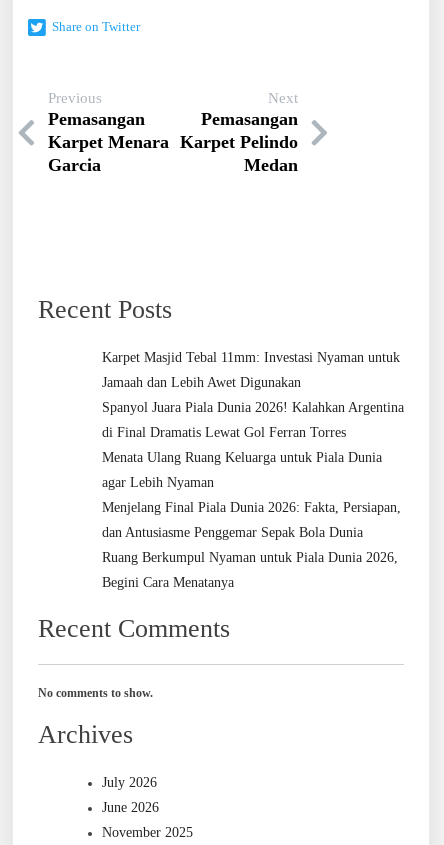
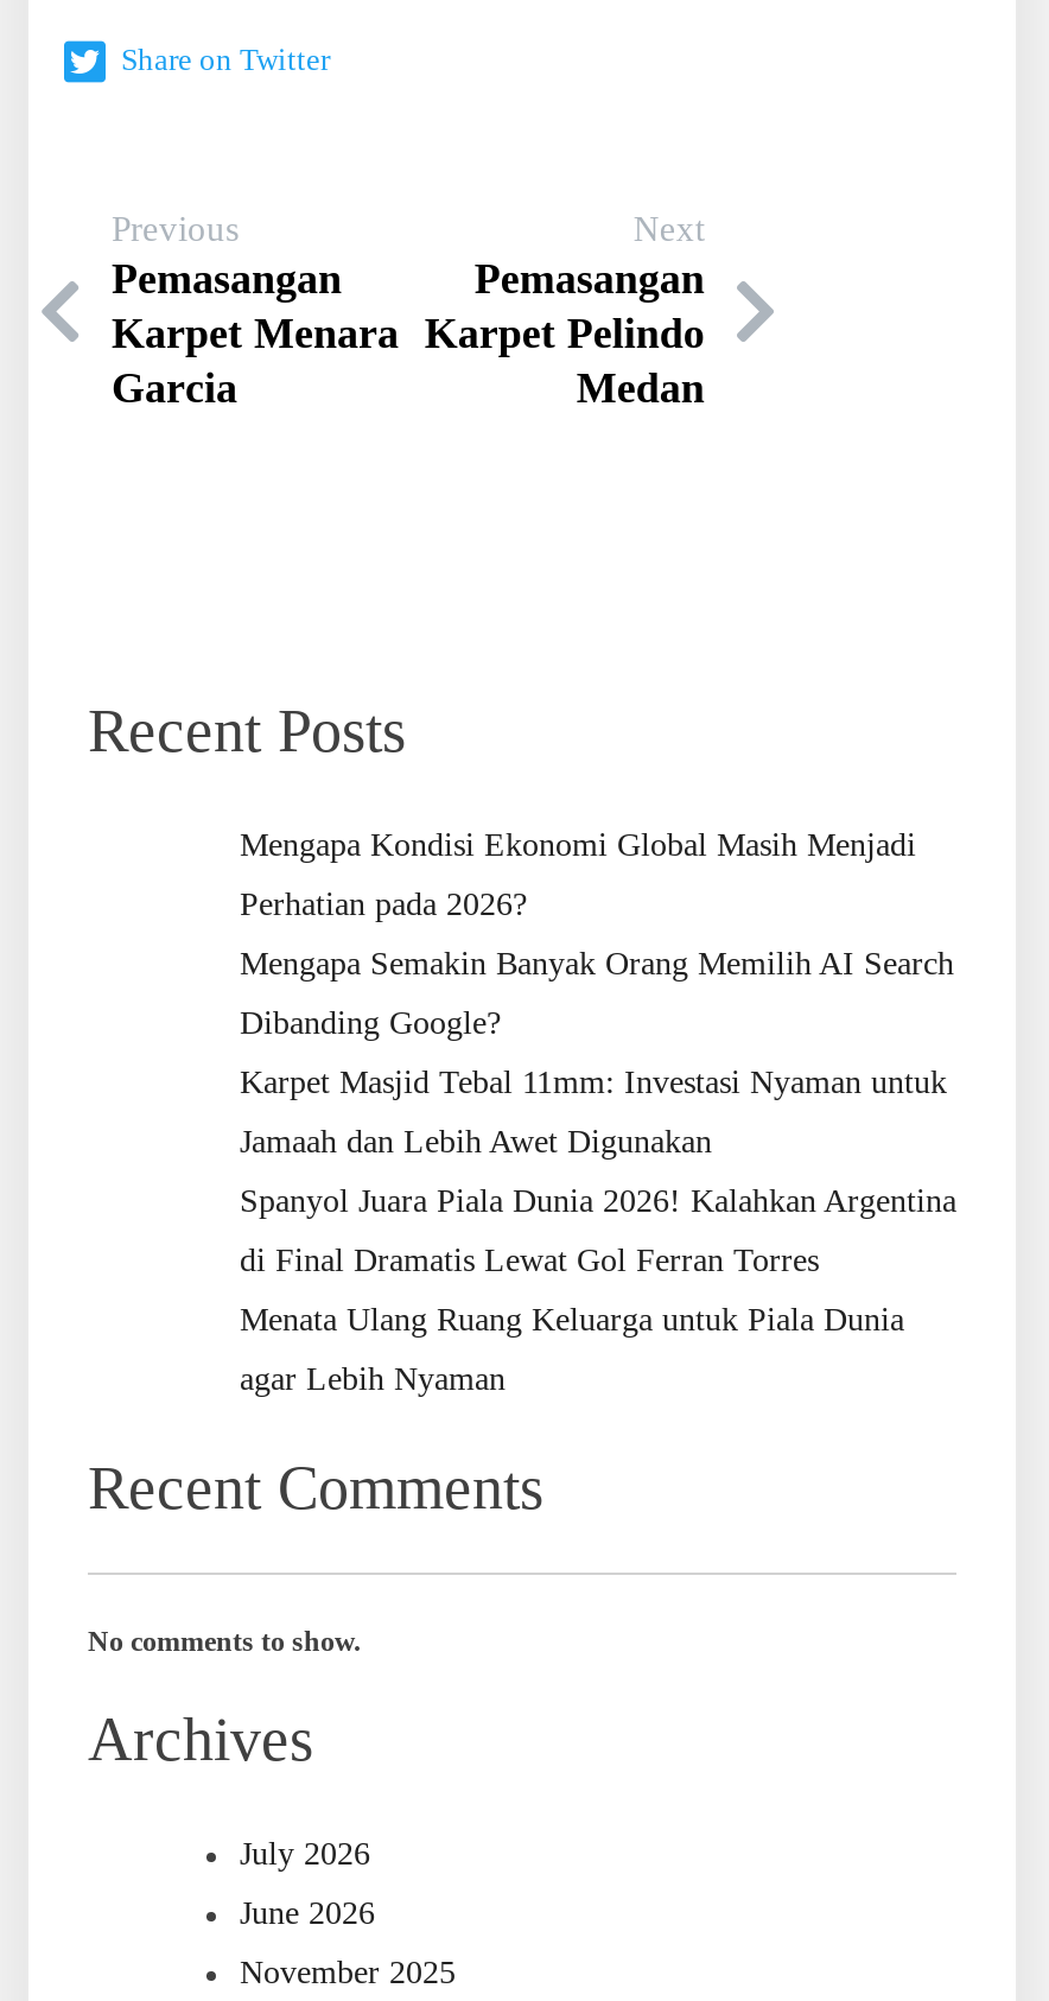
+ Mengapa Kondisi Ekonomi Global Masih Menjadi
+ Perhatian pada 2026?
+ Mengapa Semakin Banyak Orang Memilih AI Search
+ Dibanding Google?

moved down: Karpet Masjid Tebal 11mm: Investasi Nyaman untuk | Jamaah dan Lebih Awet Digunakan | Spanyol Juara Piala Dunia 2026! Kalahkan Argentina | di Final Dramatis Lewat Gol Ferran Torres | Menata Ulang Ruang Keluarga untuk Piala Dunia | agar Lebih Nyaman

- Menjelang Final Piala Dunia 2026: Fakta, Persiapan,
- dan Antusiasme Penggemar Sepak Bola Dunia
- Ruang Berkumpul Nyaman untuk Piala Dunia 2026,
- Begini Cara Menatanya
